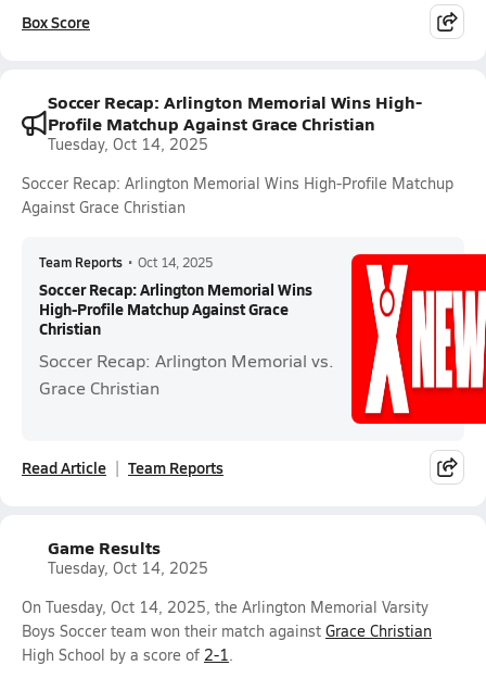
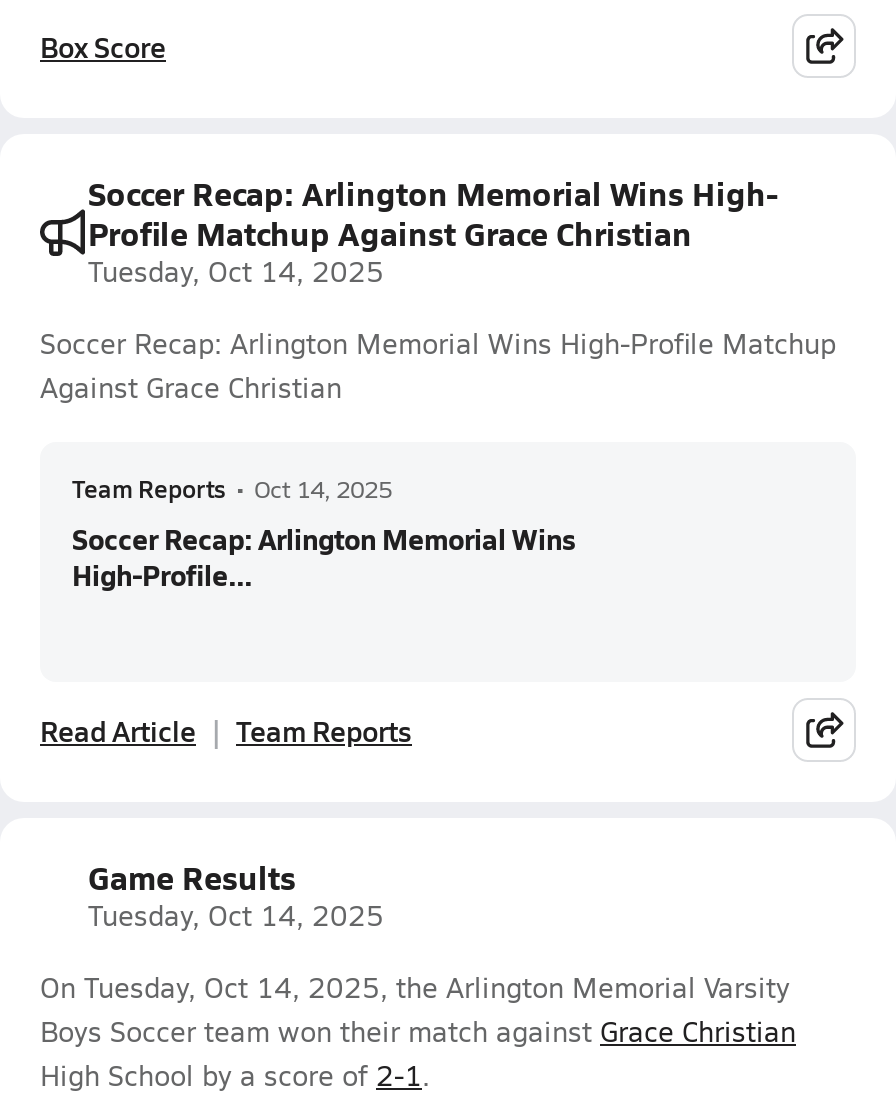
- [image]

- High-Profile Matchup Against Grace
- Christian
- Soccer Recap: Arlington Memorial vs.
- Grace Christian
+ High-Profile...
